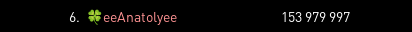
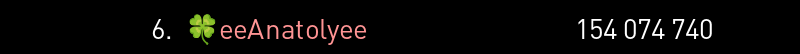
- 153 979 997
+ 154 074 740
